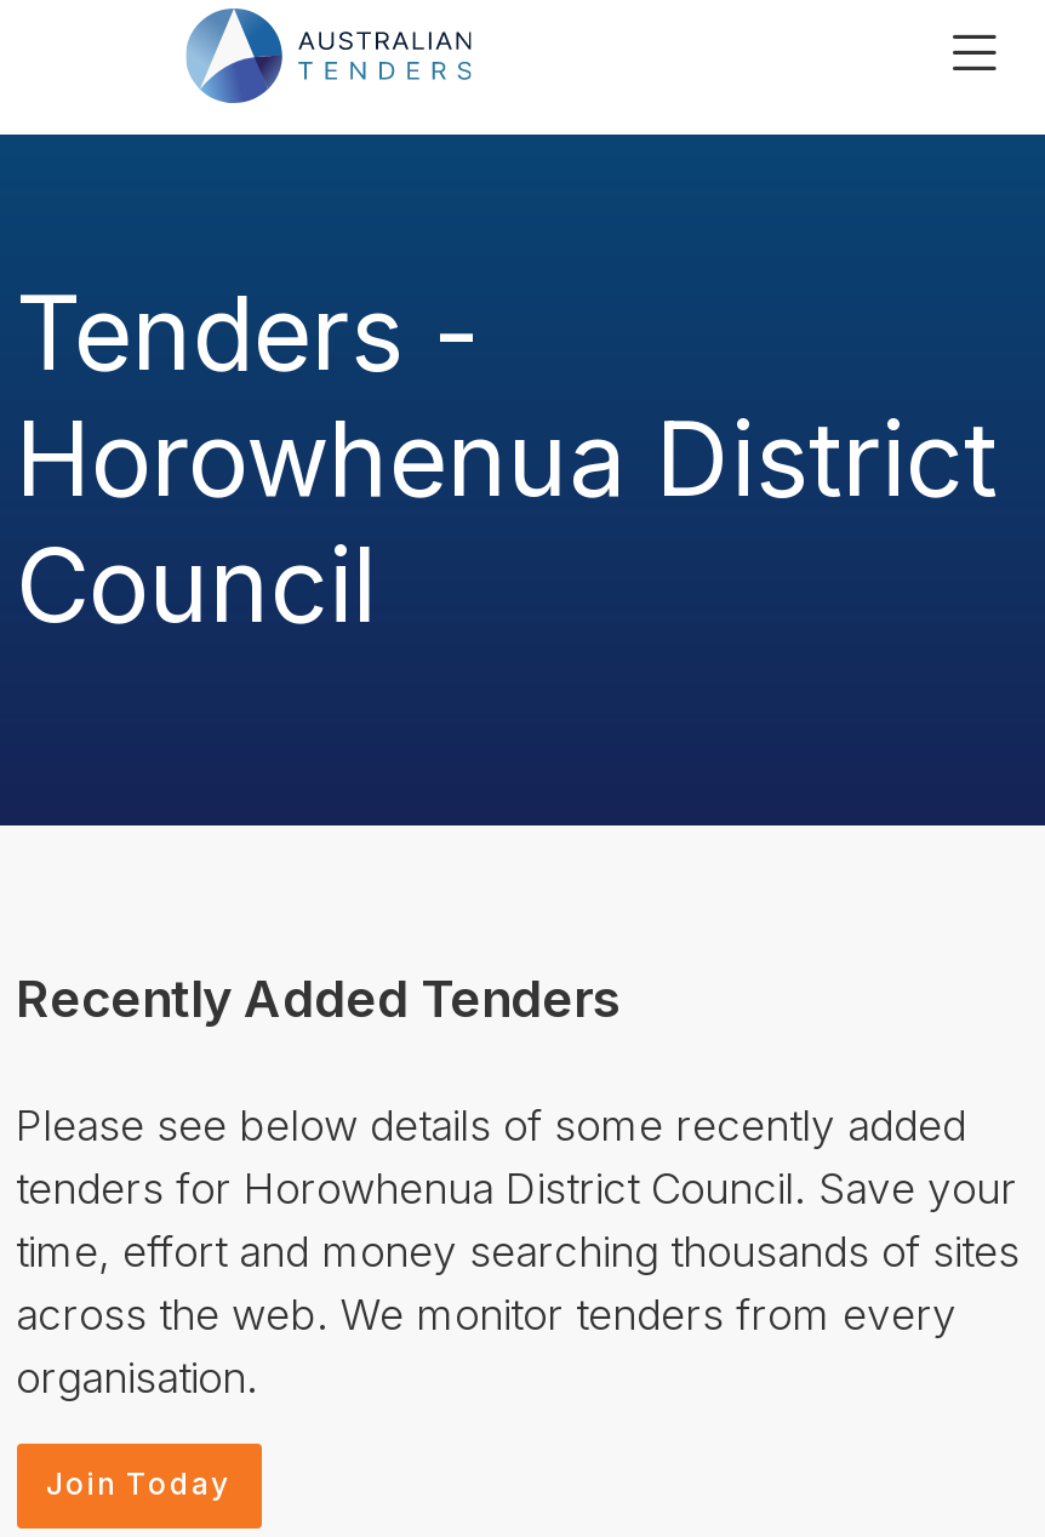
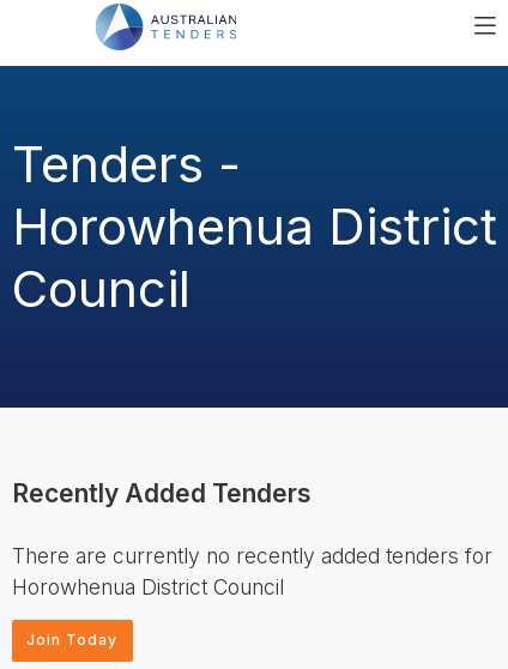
- Please see below details of some recently added
- tenders for Horowhenua District Council. Save your
- time, effort and money searching thousands of sites
- across the web. We monitor tenders from every
- organisation.
+ There are currently no recently added tenders for
+ Horowhenua District Council
